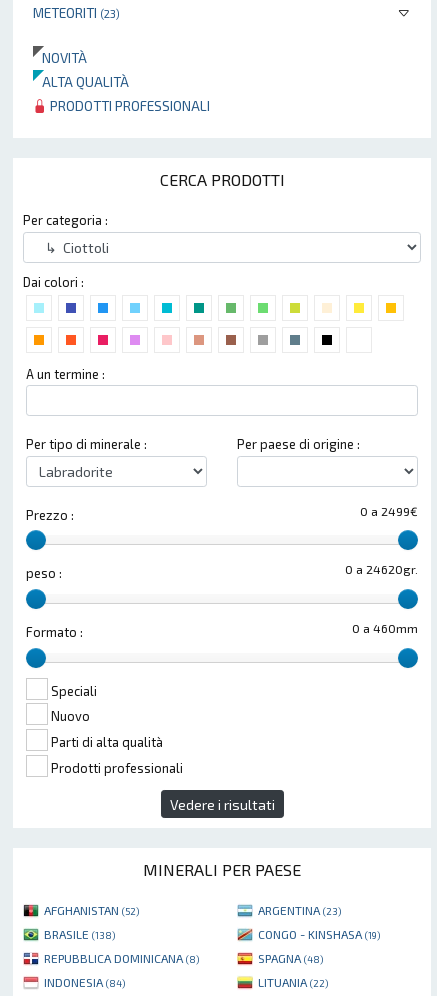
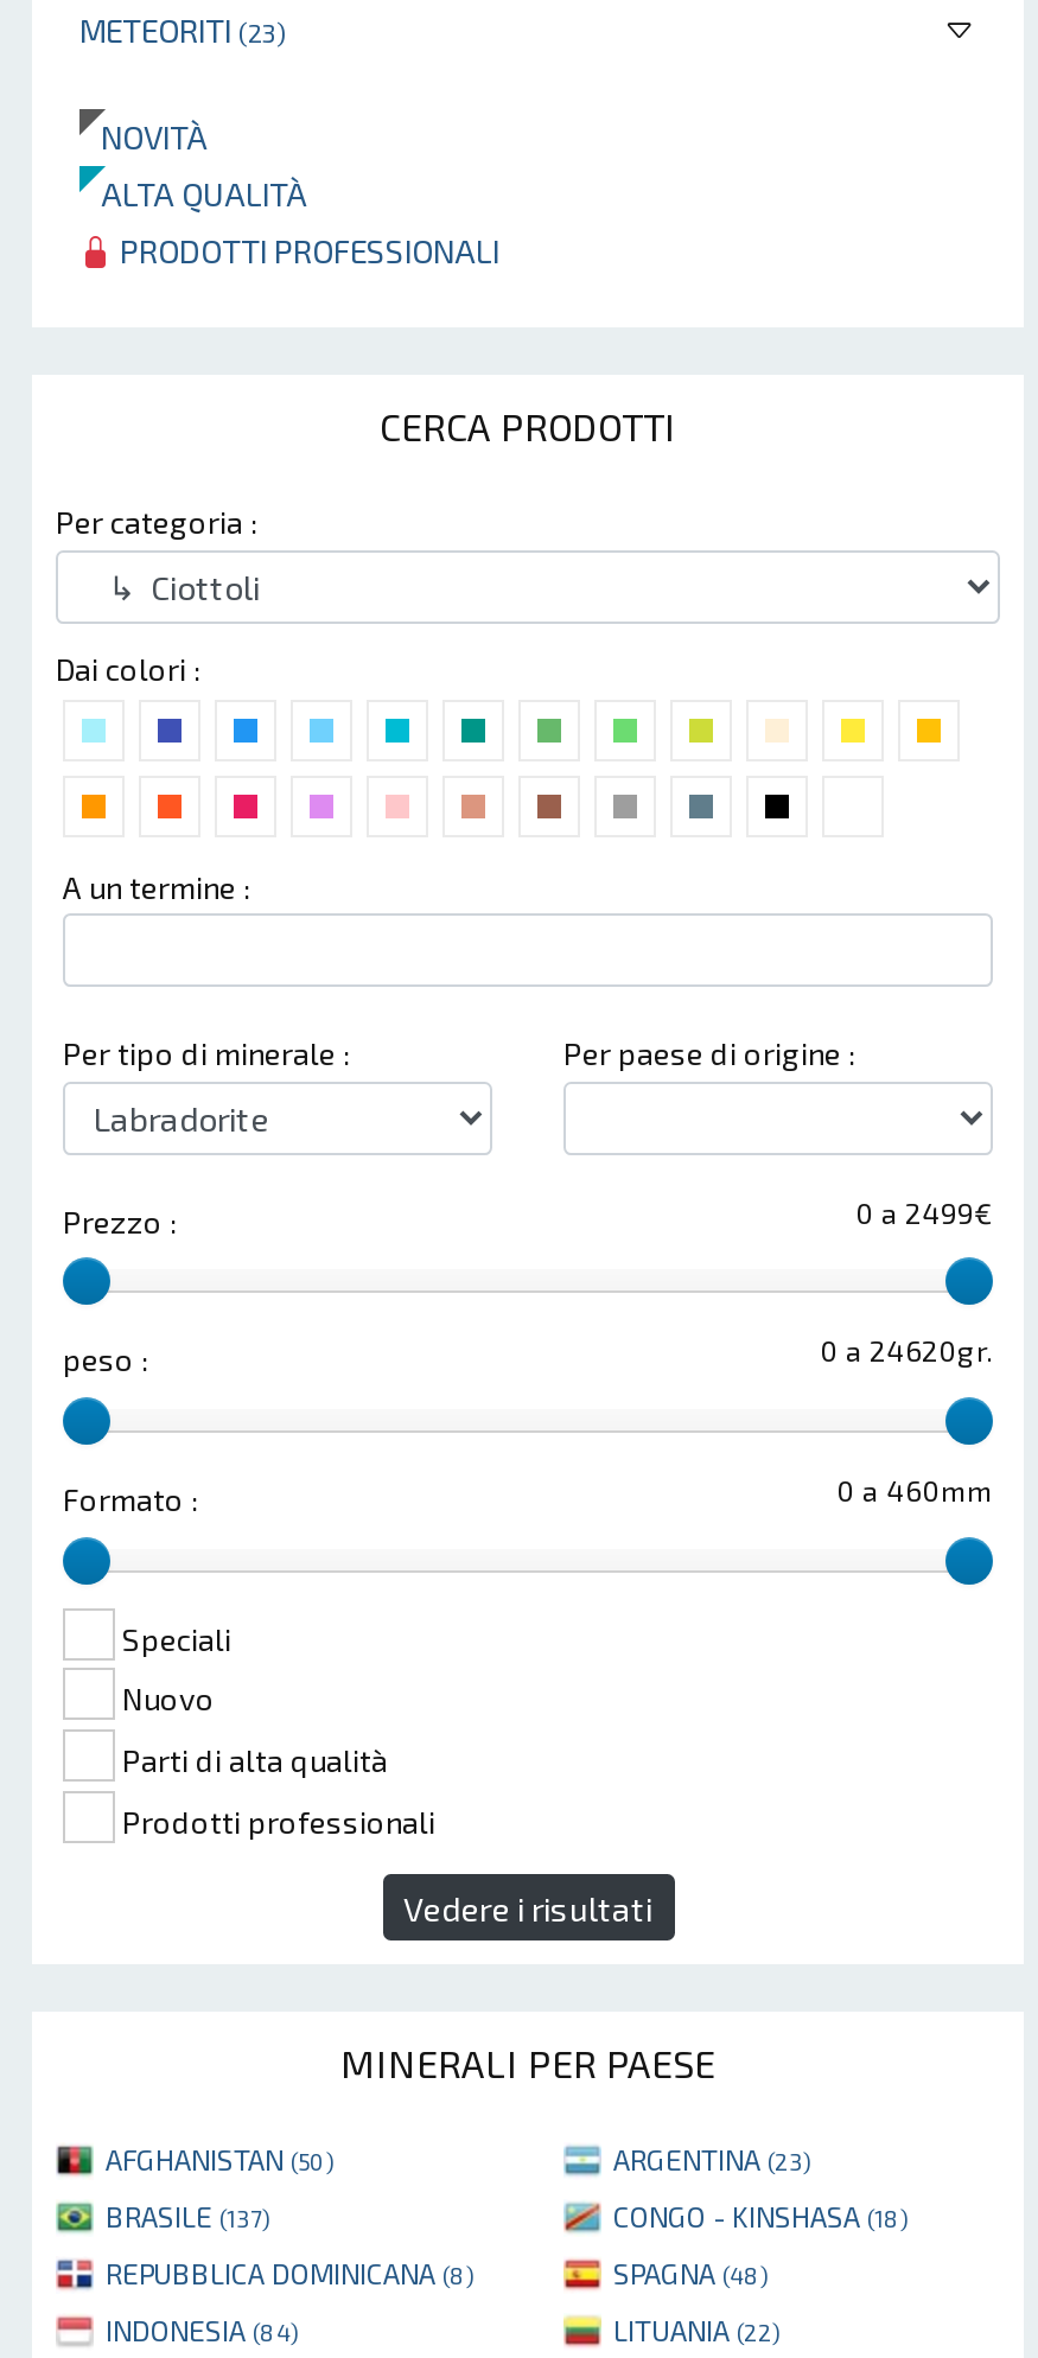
- AFGHANISTAN (52)
+ AFGHANISTAN (50)

- BRASILE (138)
+ BRASILE (137)

- CONGO - KINSHASA (19)
+ CONGO - KINSHASA (18)
